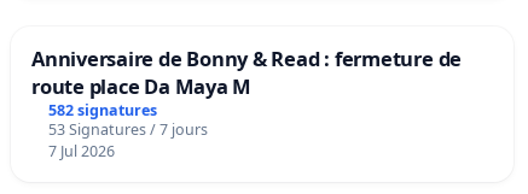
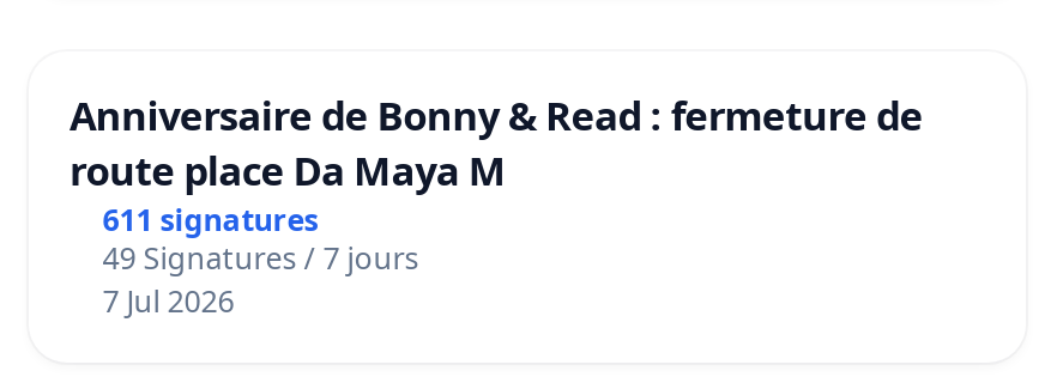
- 582 signatures
+ 611 signatures

- 53 Signatures / 7 jours
+ 49 Signatures / 7 jours
